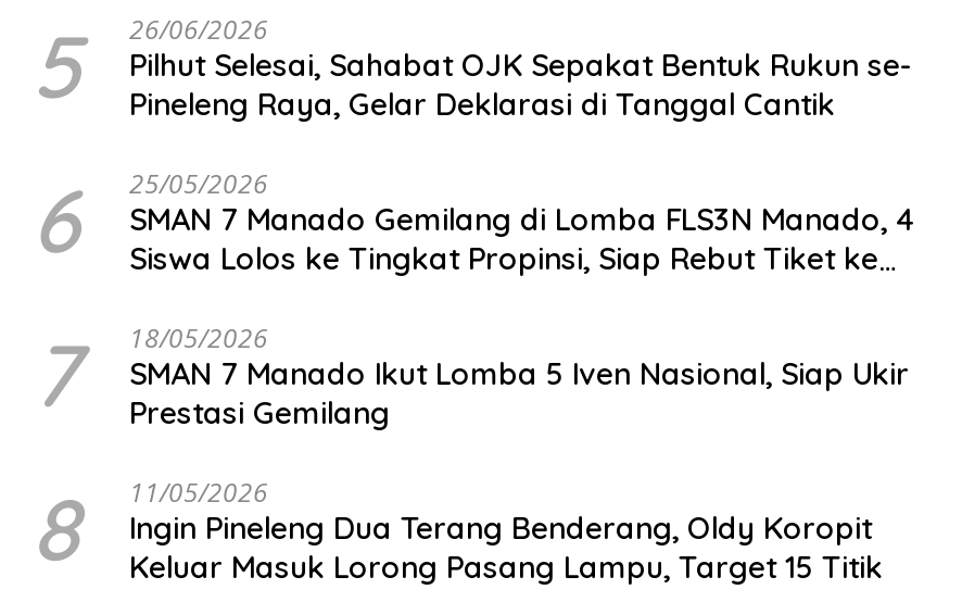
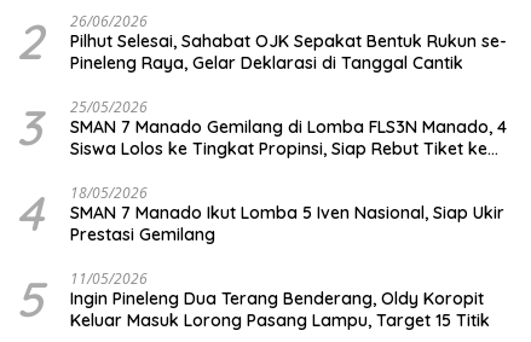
- 5 26/06/2026 Pilhut Selesai, Sahabat OJK Sepakat Bentuk Rukun se- Pineleng Raya, Gelar Deklarasi di Tanggal Cantik
+ 2 26/06/2026 Pilhut Selesai, Sahabat OJK Sepakat Bentuk Rukun se- Pineleng Raya, Gelar Deklarasi di Tanggal Cantik

- 6 25/05/2026 SMAN 7 Manado Gemilang di Lomba FLS3N Manado, 4 Siswa Lolos ke Tingkat Propinsi, Siap Rebut Tiket ke
+ 3 25/05/2026 SMAN 7 Manado Gemilang di Lomba FLS3N Manado, 4 Siswa Lolos ke Tingkat Propinsi, Siap Rebut Tiket ke

- 7 18/05/2026 SMAN 7 Manado Ikut Lomba 5 Iven Nasional, Siap Ukir Prestasi Gemilang
+ 4 18/05/2026 SMAN 7 Manado Ikut Lomba 5 Iven Nasional, Siap Ukir Prestasi Gemilang

- 8 11/05/2026 Ingin Pineleng Dua Terang Benderang, Oldy Koropit Keluar Masuk Lorong Pasang Lampu, Target 15 Titik
+ 5 11/05/2026 Ingin Pineleng Dua Terang Benderang, Oldy Koropit Keluar Masuk Lorong Pasang Lampu, Target 15 Titik
